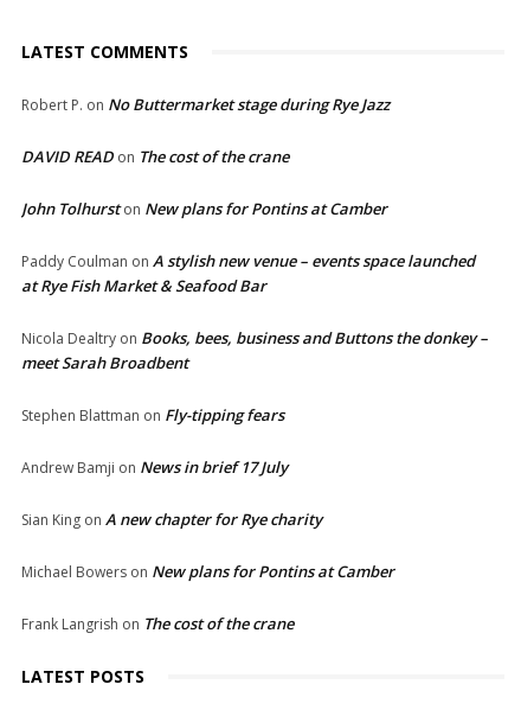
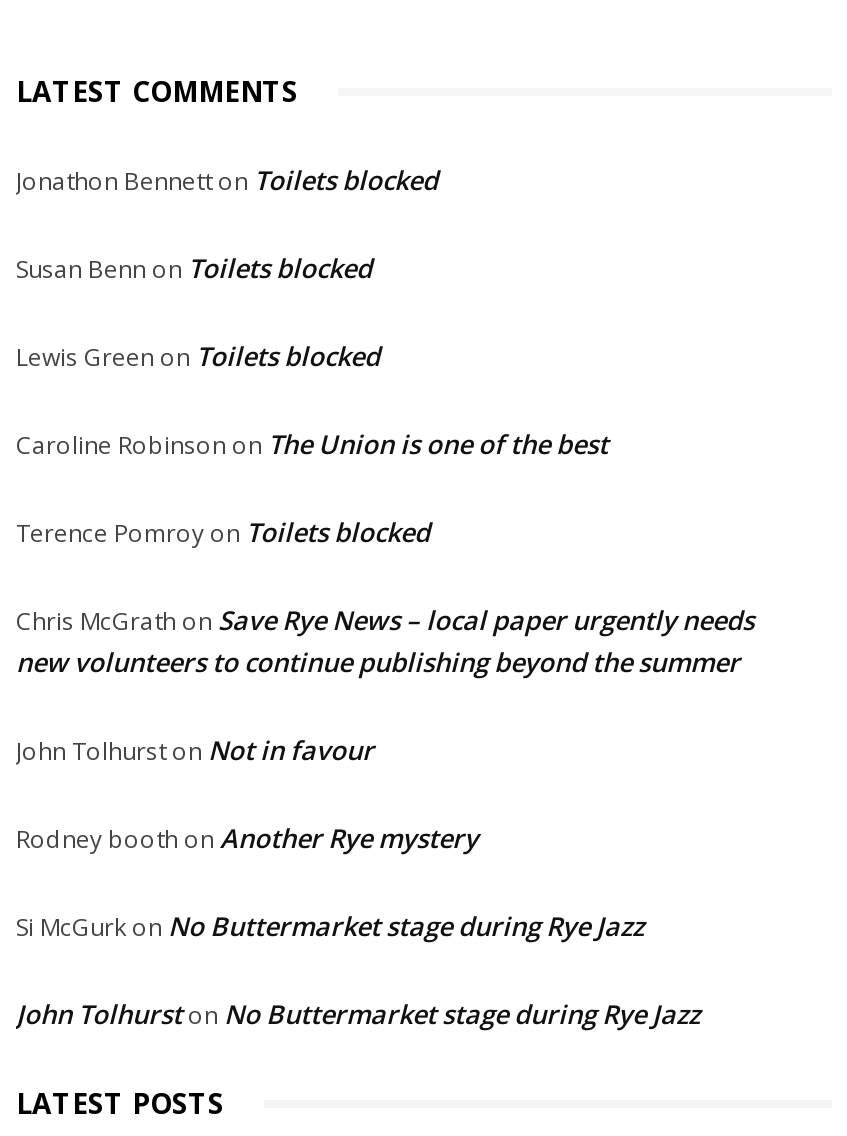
- Robert P.on No Buttermarket stage during Rye Jazz
+ Jonathon Bennetton Toilets blocked

- DAVID READ on The cost of the crane
+ Susan Benn on Toilets blocked

- John Tolhurst on New plans for Pontins at Camber
+ Lewis Green on Toilets blocked

- Paddy Coulman on A stylish new venue – events space launched
- at Rye Fish Market & Seafood Bar
+ Caroline Robinson on The Union is one of the best

- Nicola Dealtry on Books, bees, business and Buttons the donkey –
- meet Sarah Broadbent
+ Terence Pomroy on Toilets blocked

- Stephen Blattman on Fly-tipping fears
+ Chris McGrath on Save Rye News – local paper urgently needs
+ new volunteers to continue publishing beyond the summer

- Andrew Bamjion News in brief 17 July
+ John Tolhurston Not in favour

- Sian King on A new chapter for Rye charity
+ Rodney booth on Another Rye mystery

- Michael Bowers on New plans for Pontins at Camber
+ Si McGurk on No Buttermarket stage during Rye Jazz

- Frank Langrishon The cost of the crane
+ John Tolhurston No Buttermarket stage during Rye Jazz
